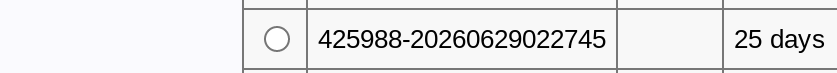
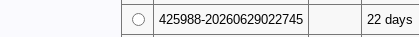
- 25 days
+ 22 days
